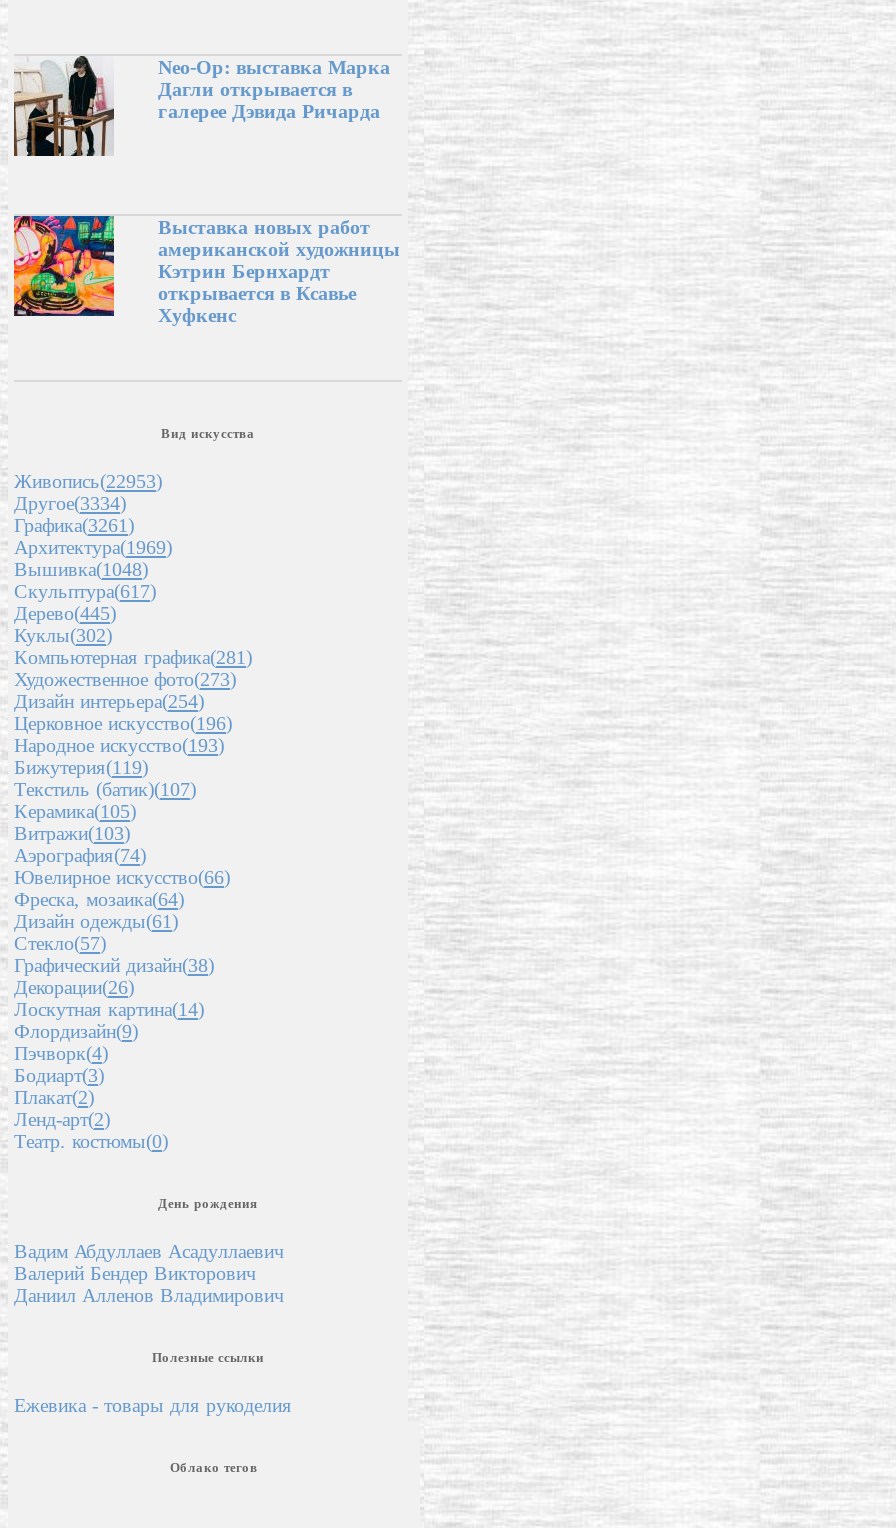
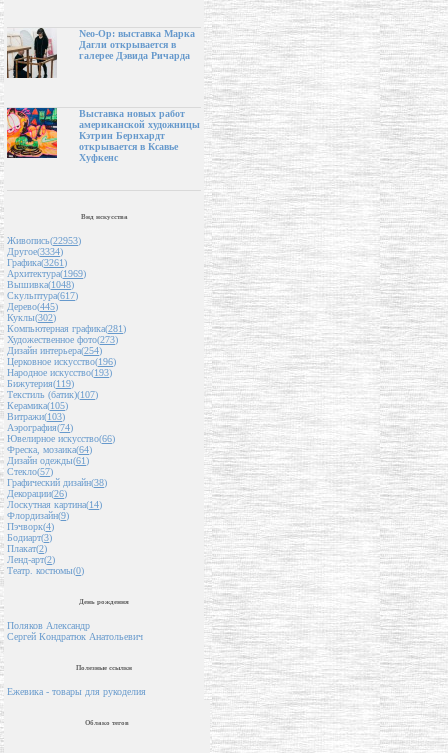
- Вадим Абдуллаев Асадуллаевич
- Валерий Бендер Викторович
- Даниил Алленов Владимирович
+ Поляков Александр
+ Сергей Кондратюк Анатольевич
